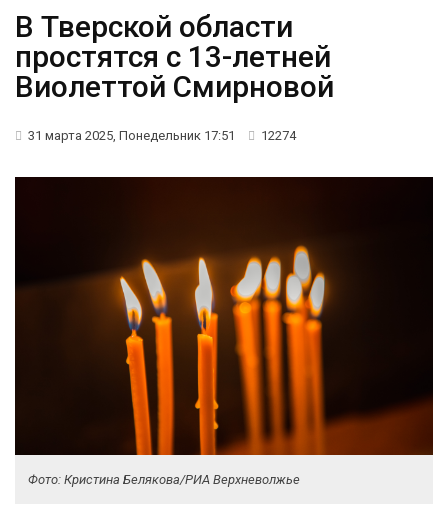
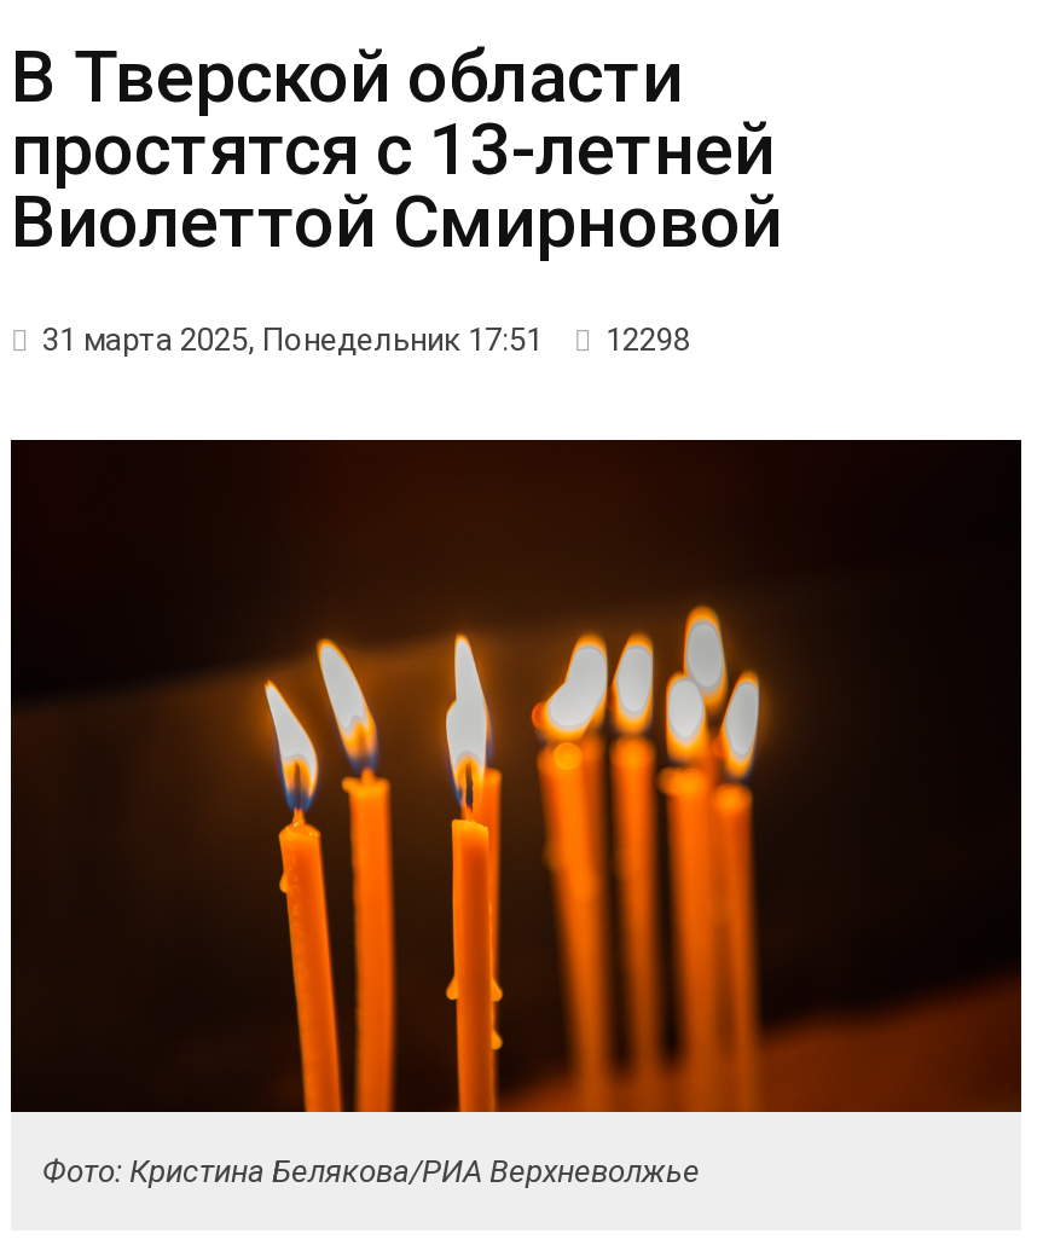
- 31 марта 2025, Понедельник 17:51 12274
+ 31 марта 2025, Понедельник 17:51 12298
